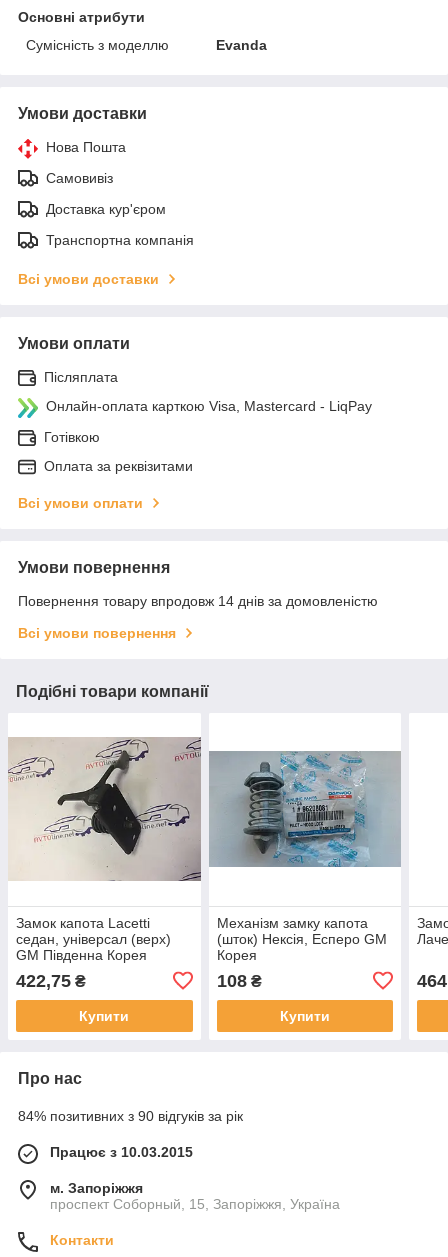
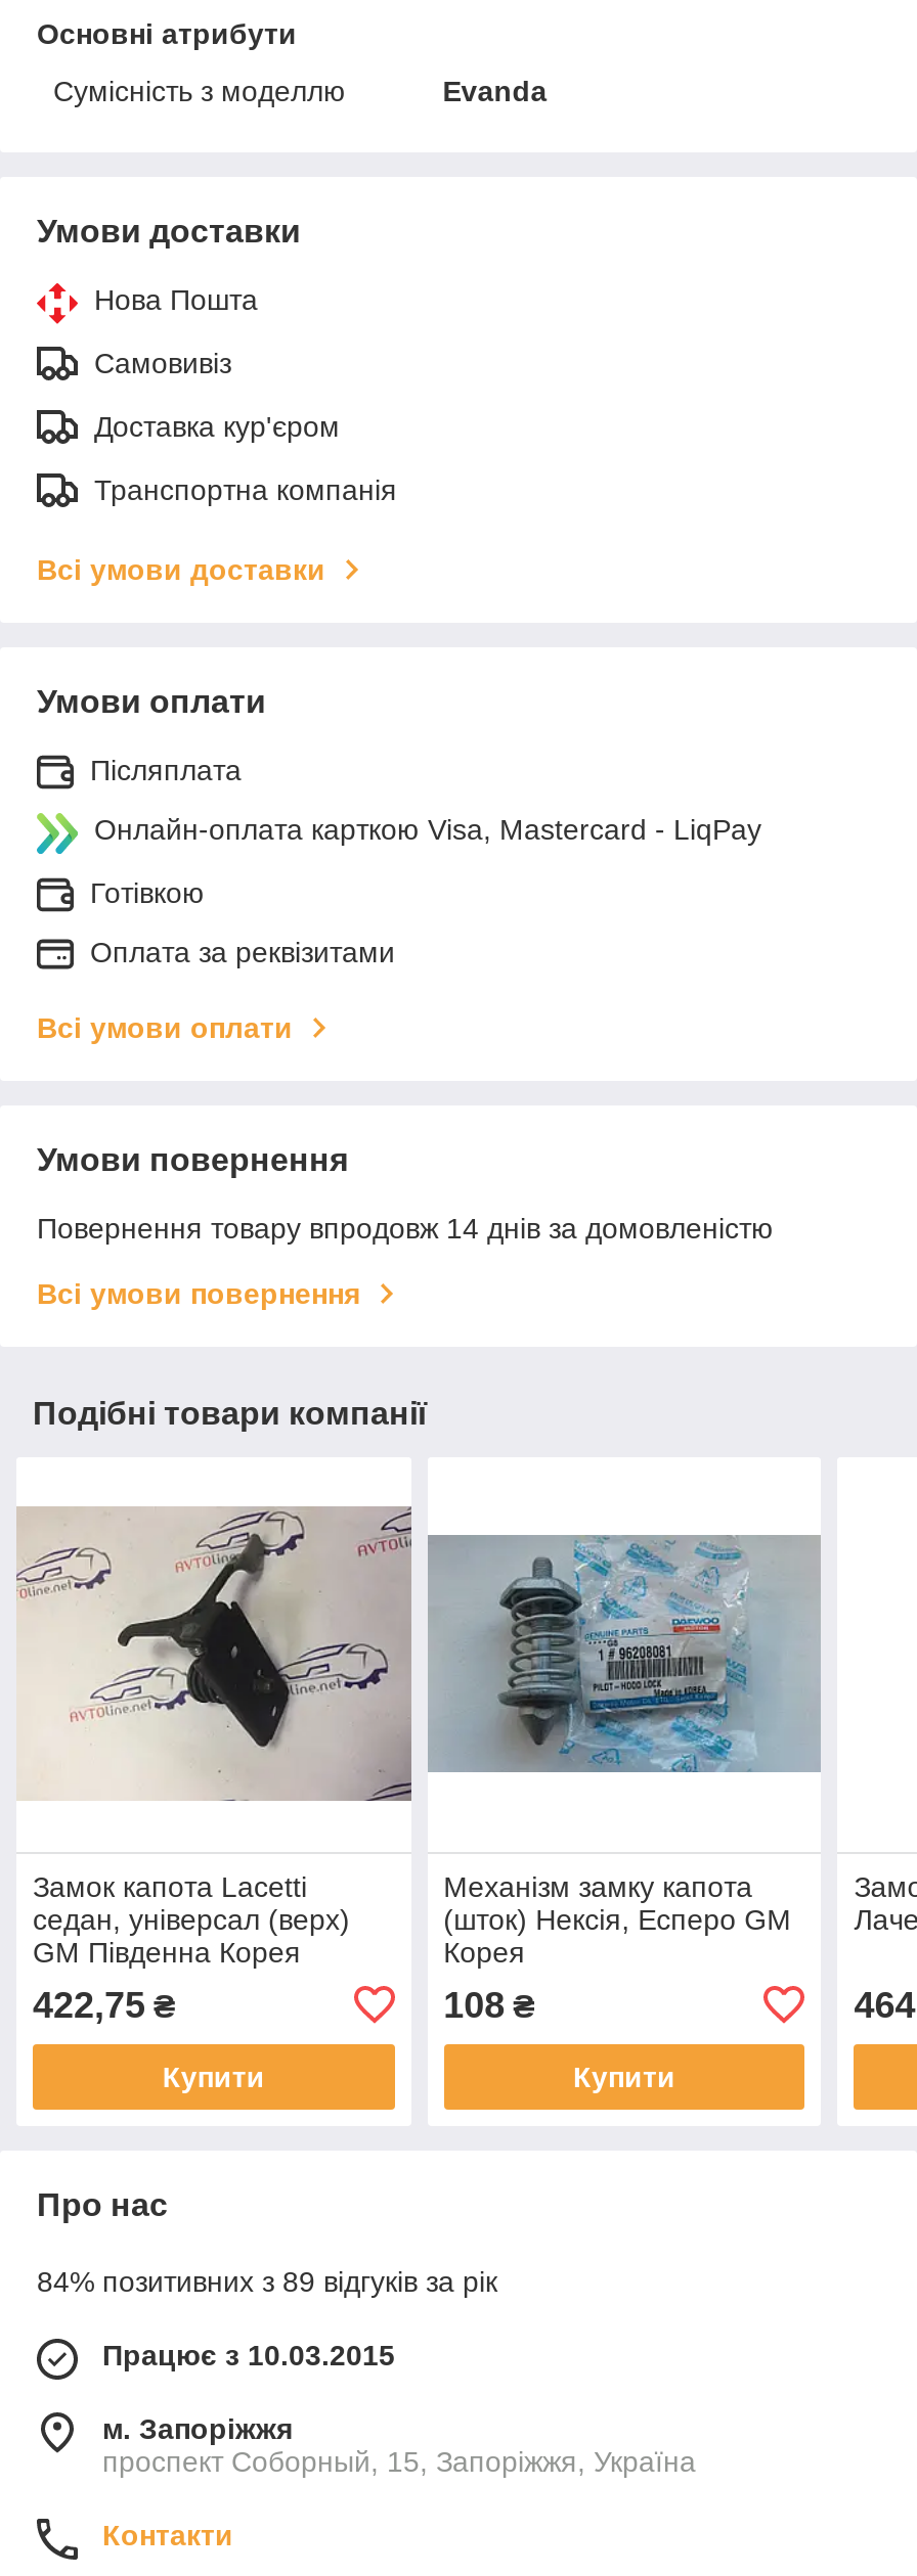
- 84% позитивних з 90 відгуків за рік
+ 84% позитивних з 89 відгуків за рік
